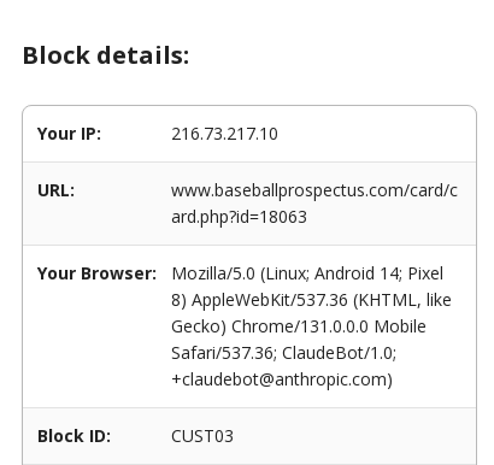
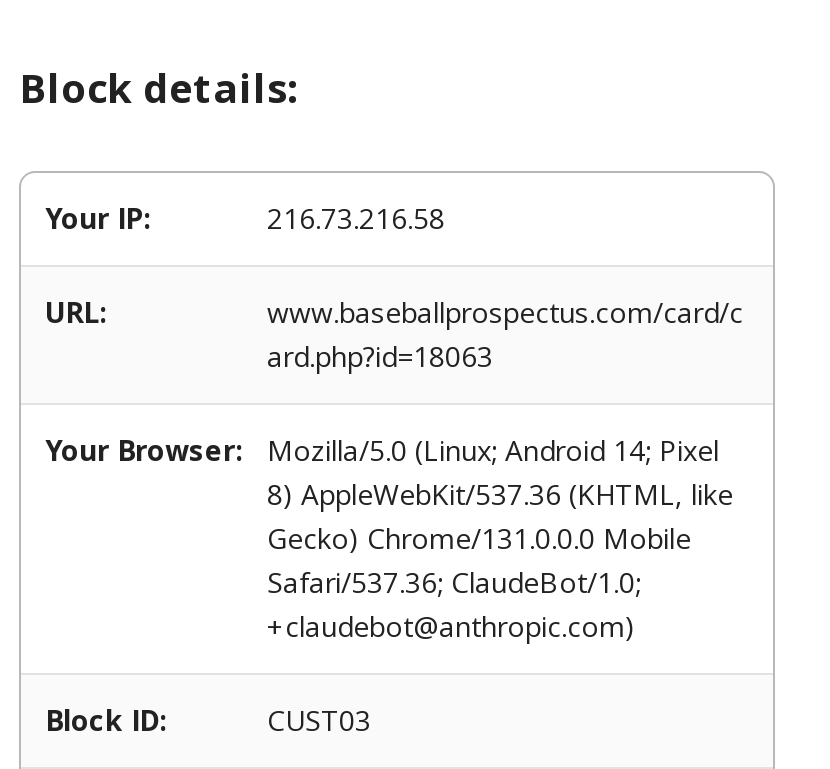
- 216.73.217.10
+ 216.73.216.58
